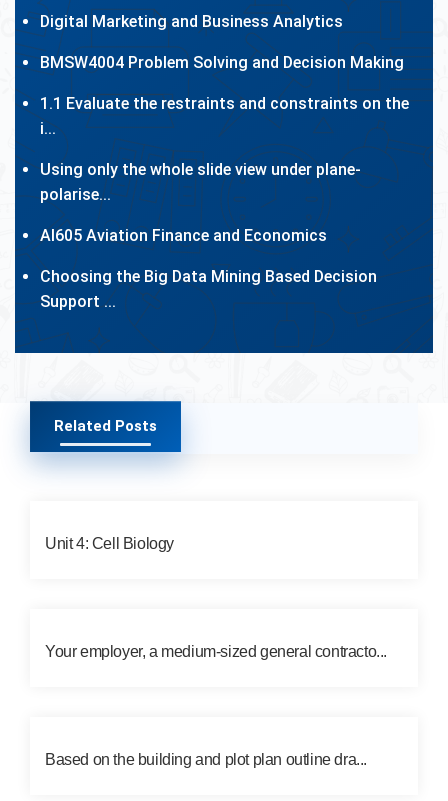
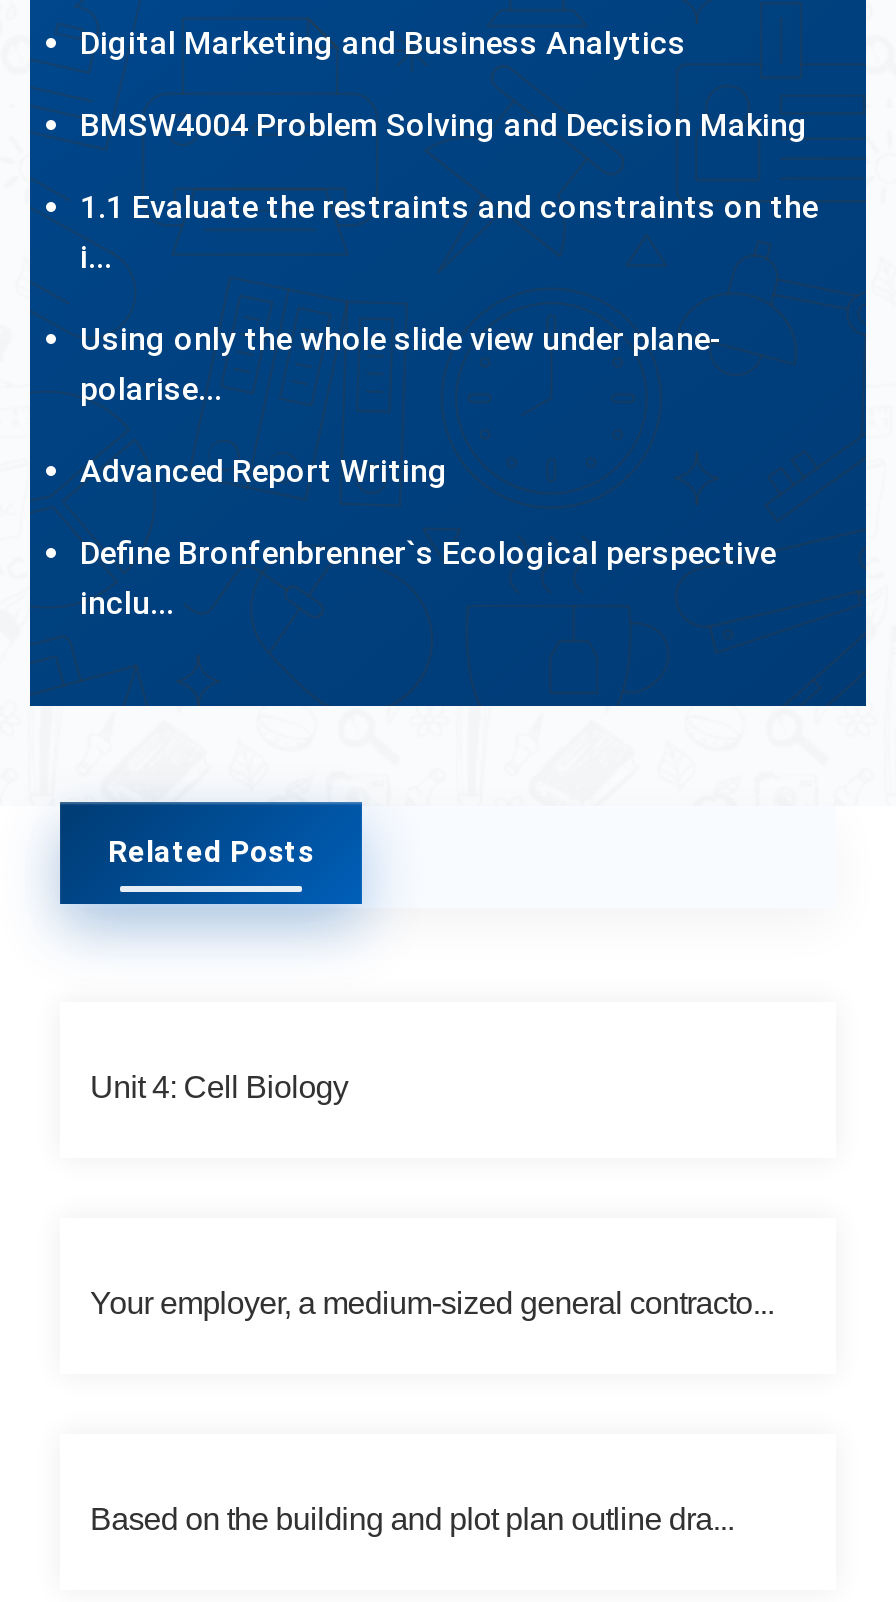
- AI605 Aviation Finance and Economics
+ Advanced Report Writing

- Choosing the Big Data Mining Based Decision
- Support ...
+ Define Bronfenbrenner`s Ecological perspective
+ inclu...
